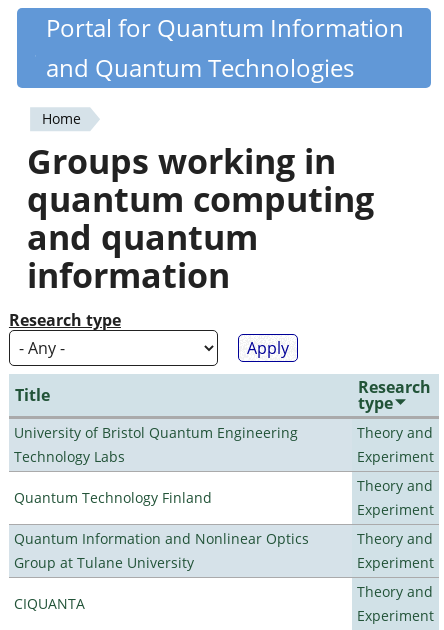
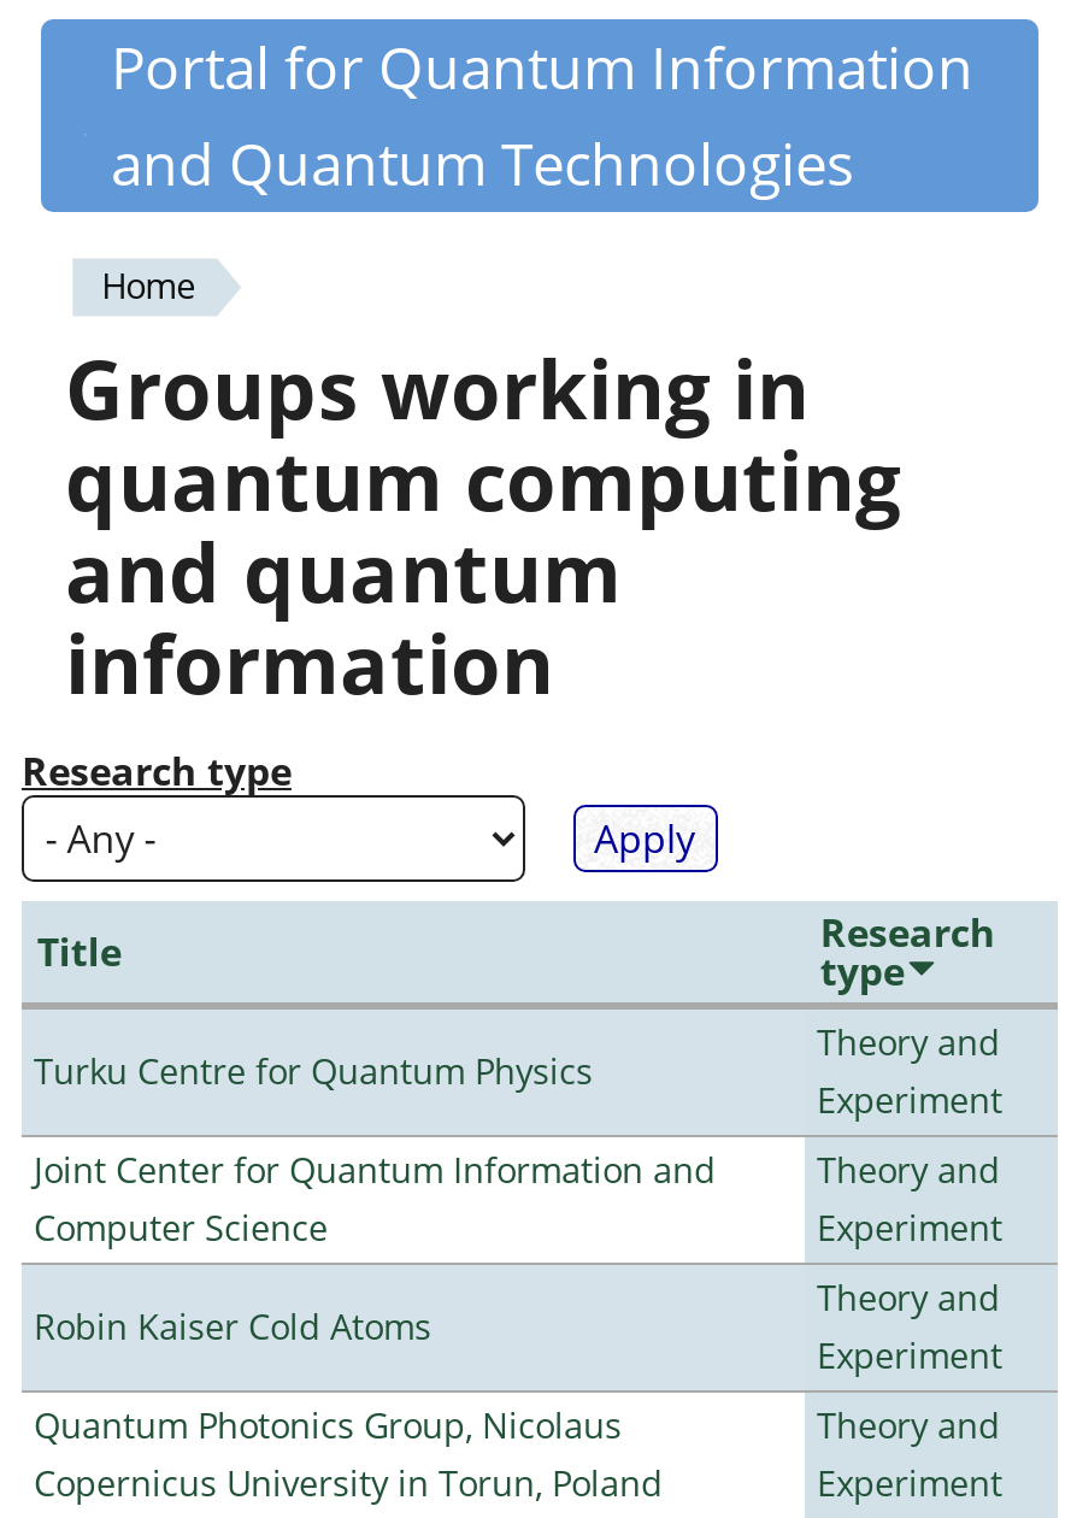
- University of Bristol Quantum Engineering
- Technology Labs
+ Turku Centre for Quantum Physics

- Quantum Technology Finland
+ Joint Center for Quantum Information and
+ Computer Science

- Quantum Information and Nonlinear Optics
- Group at Tulane University
+ Robin Kaiser Cold Atoms

- CIQUANTA
+ Quantum Photonics Group, Nicolaus
+ Copernicus University in Torun, Poland
